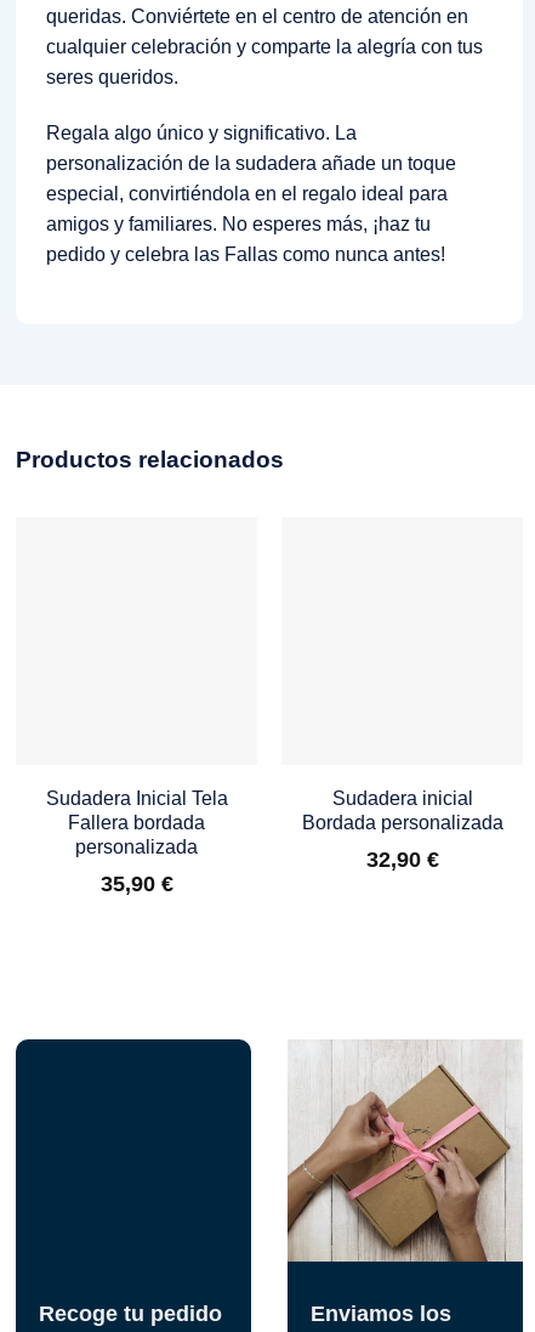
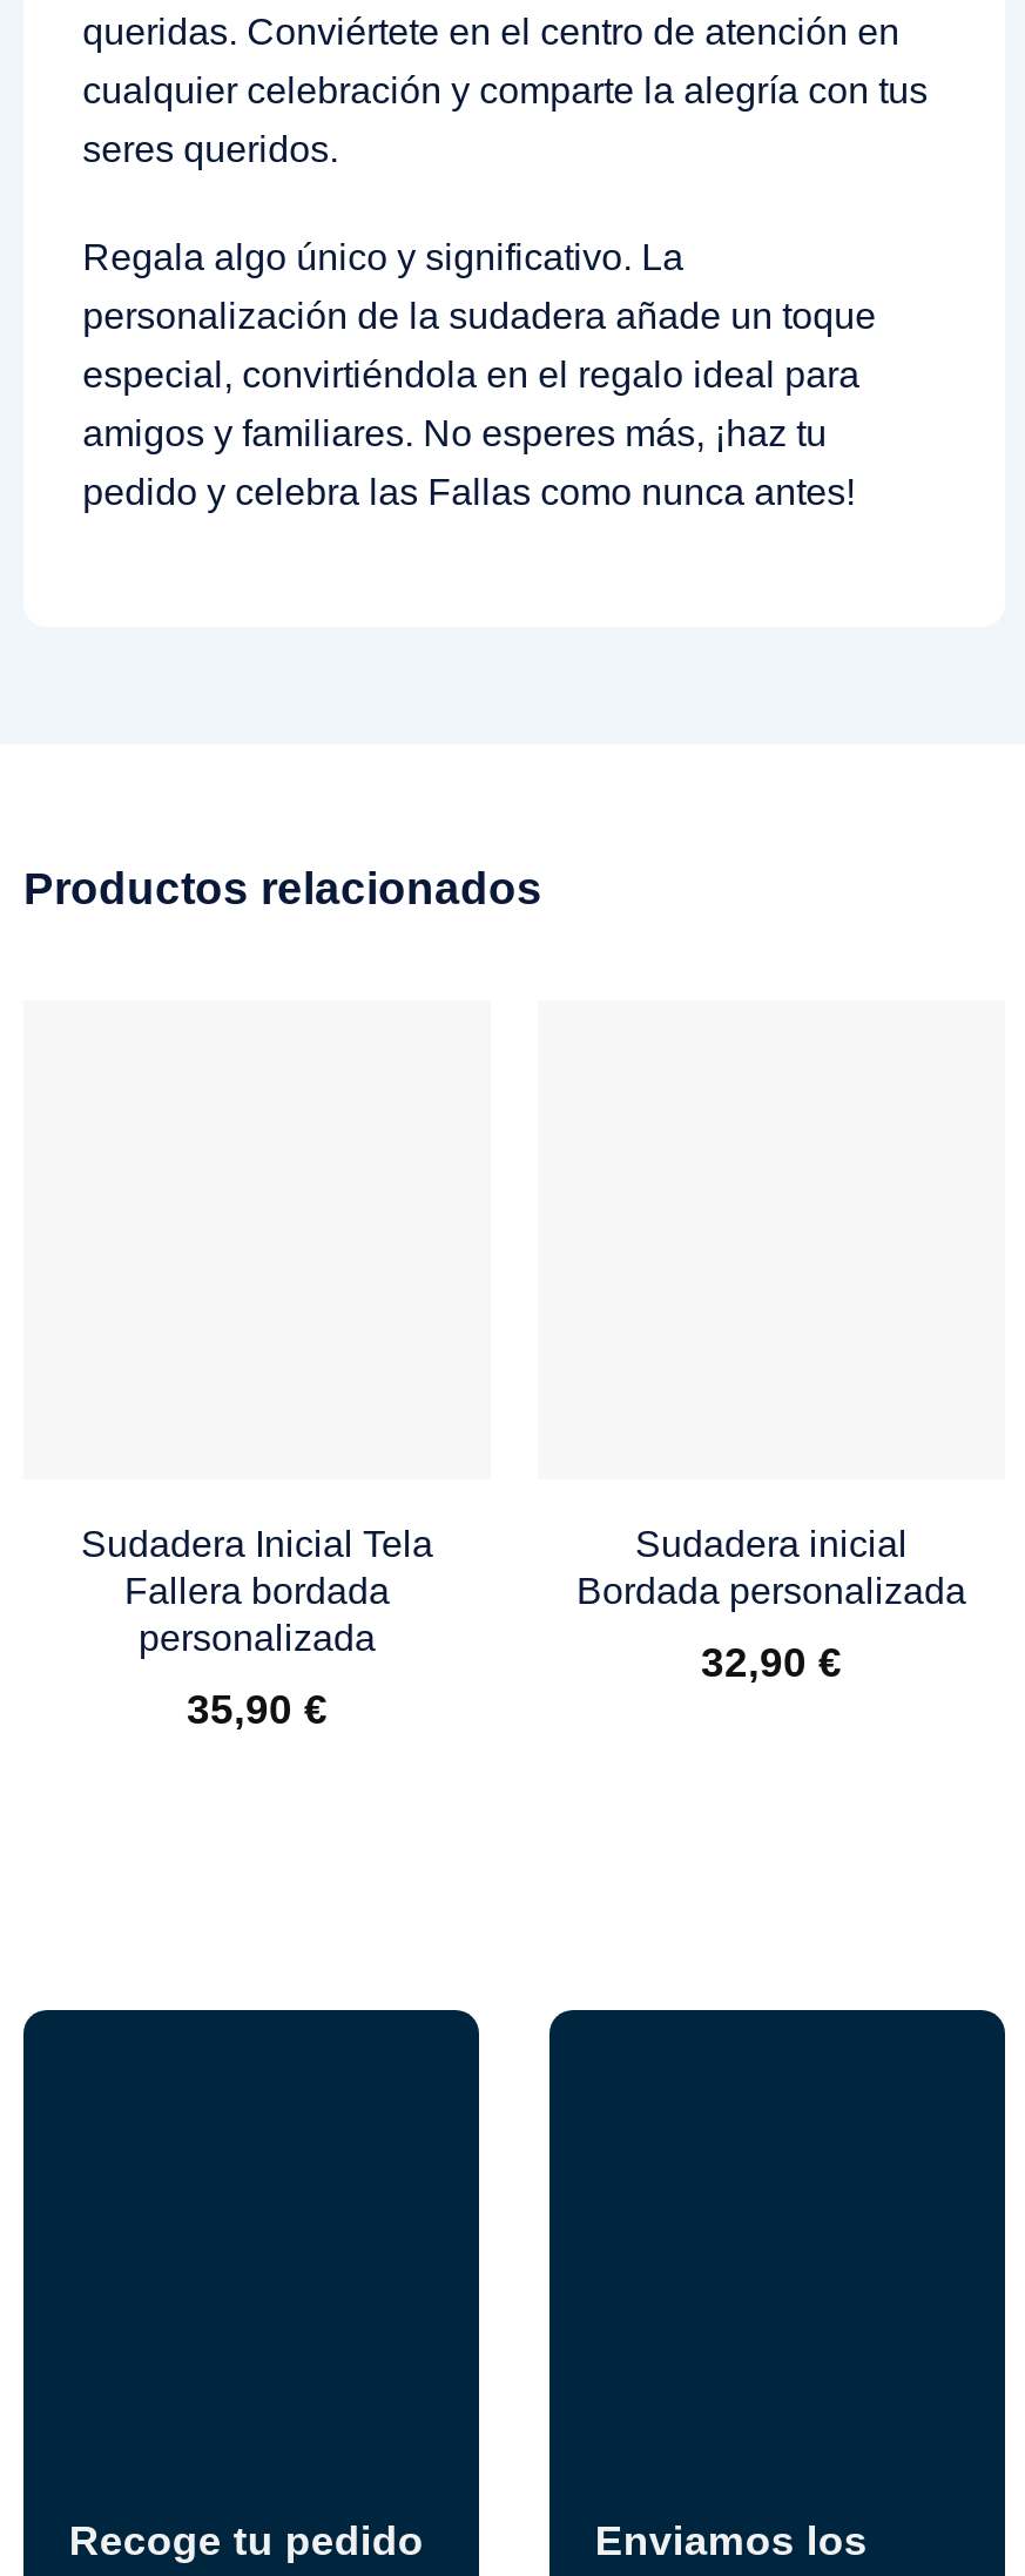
- [image]
